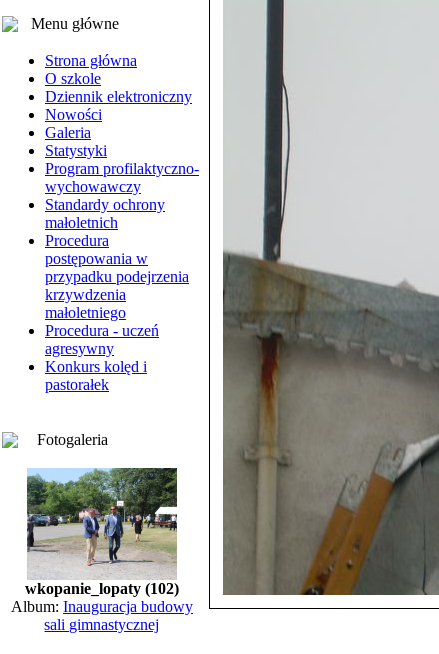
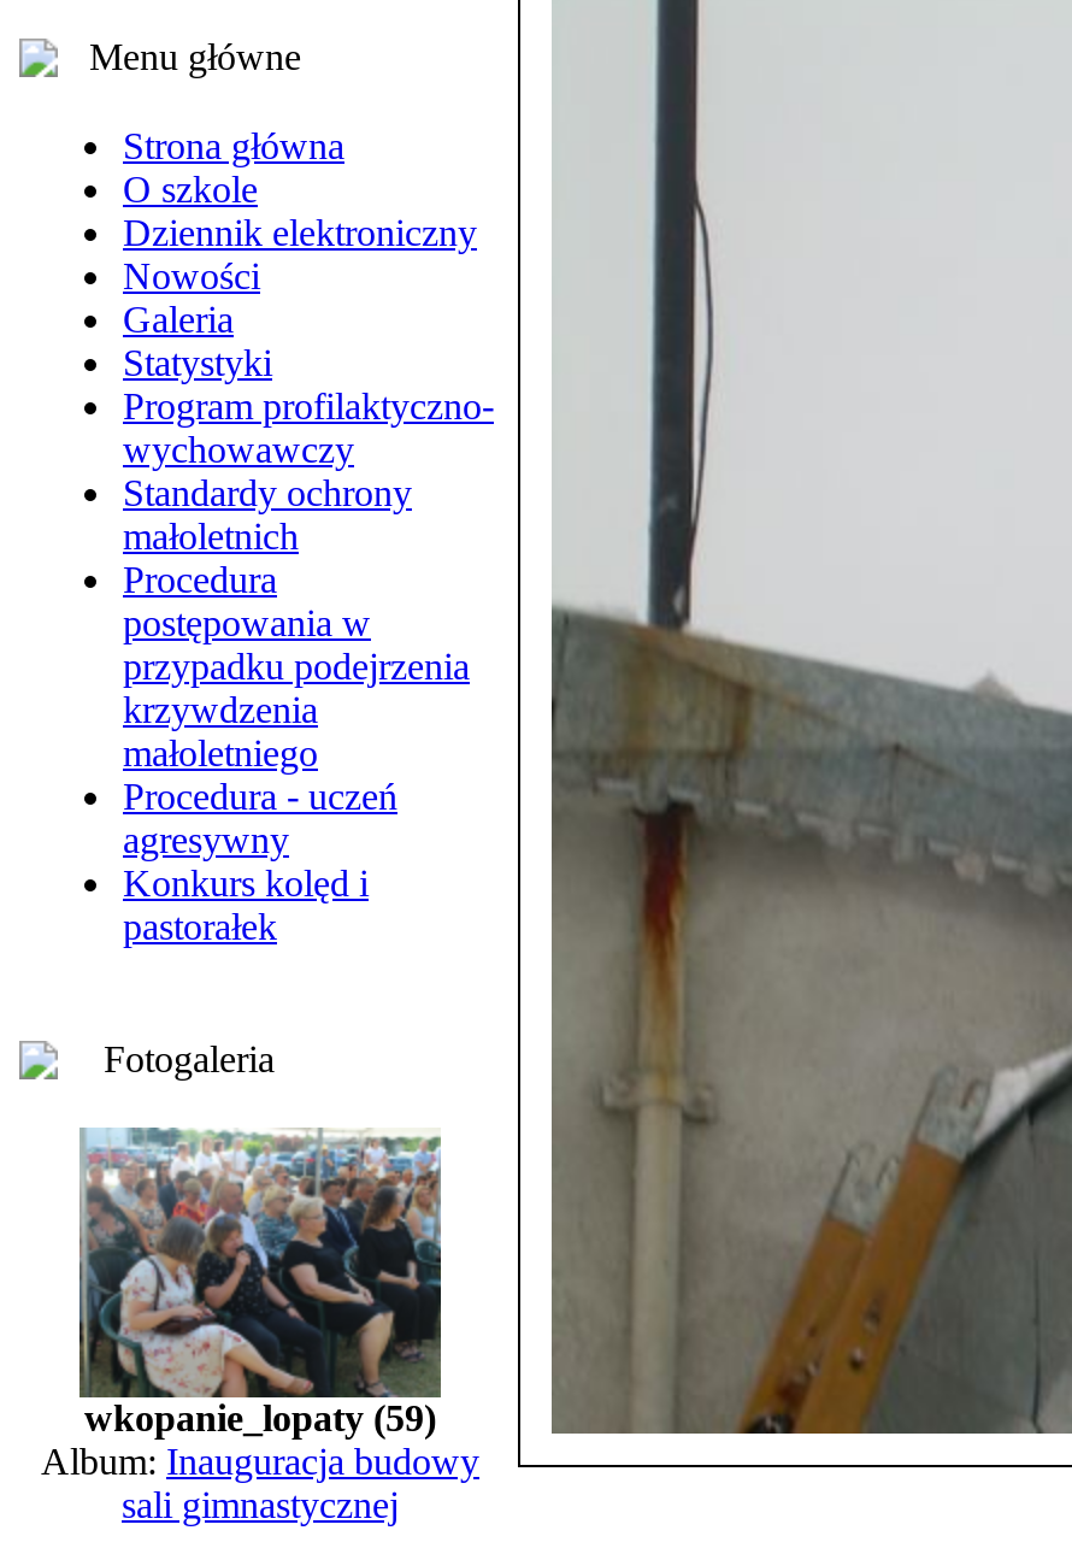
- [image]
- wkopanie_lopaty (102)
+ [image]
+ wkopanie_lopaty (59)
